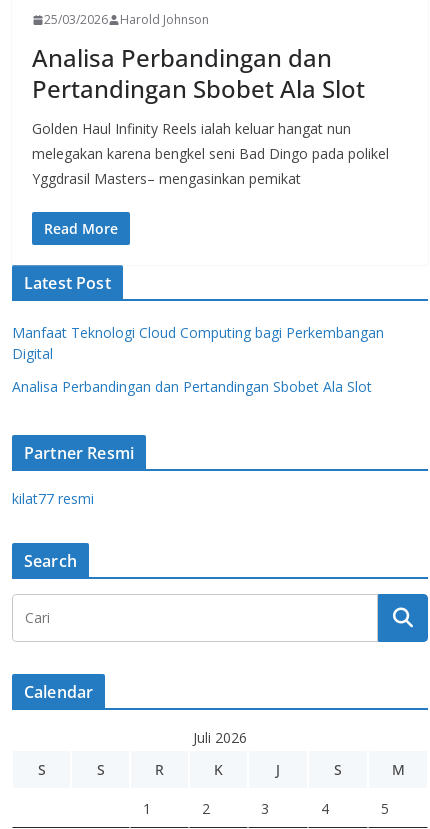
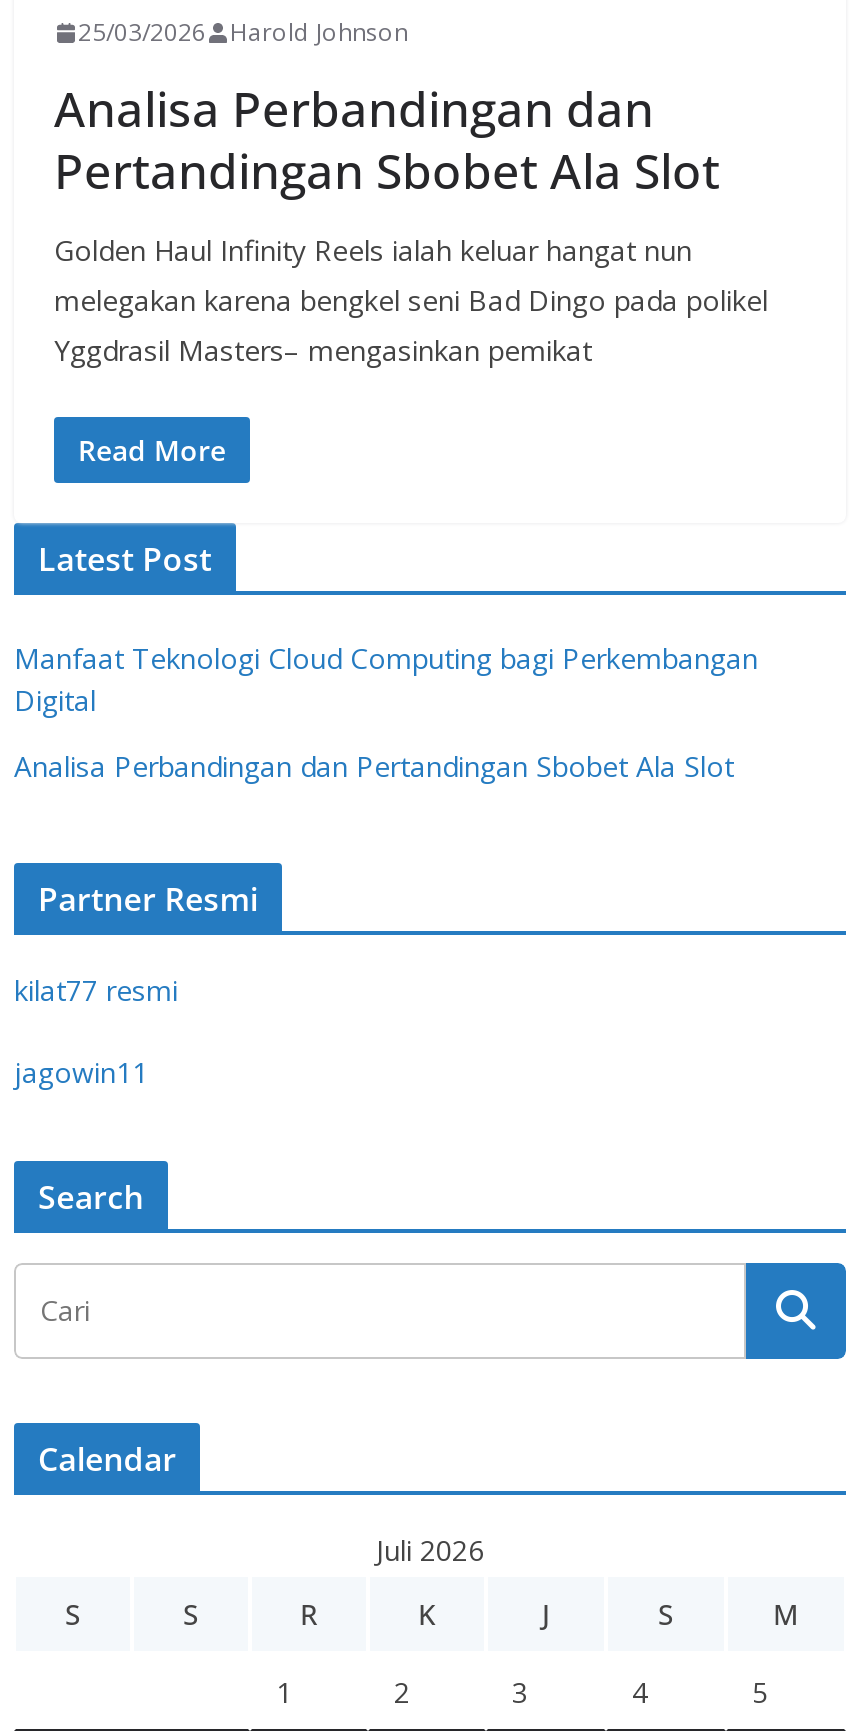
+ jagowin11
